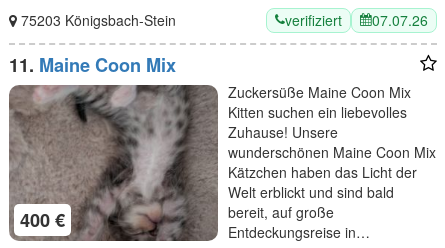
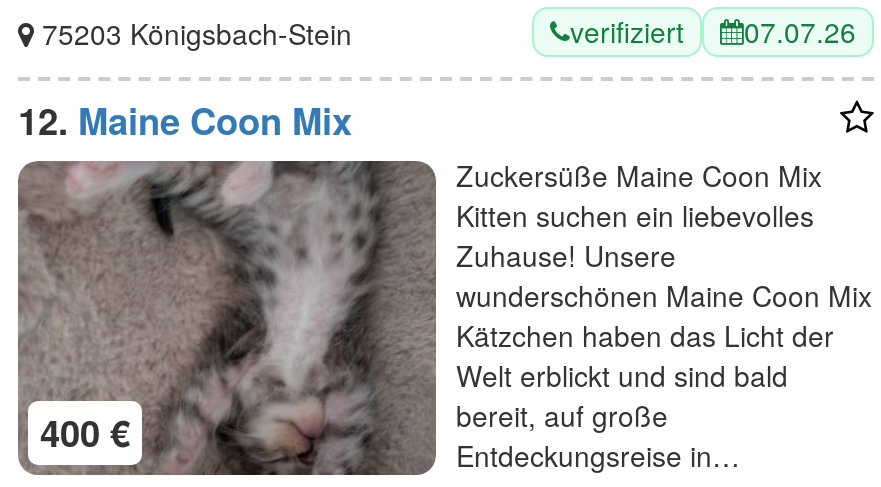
- 11. Maine Coon Mix
+ 12. Maine Coon Mix
